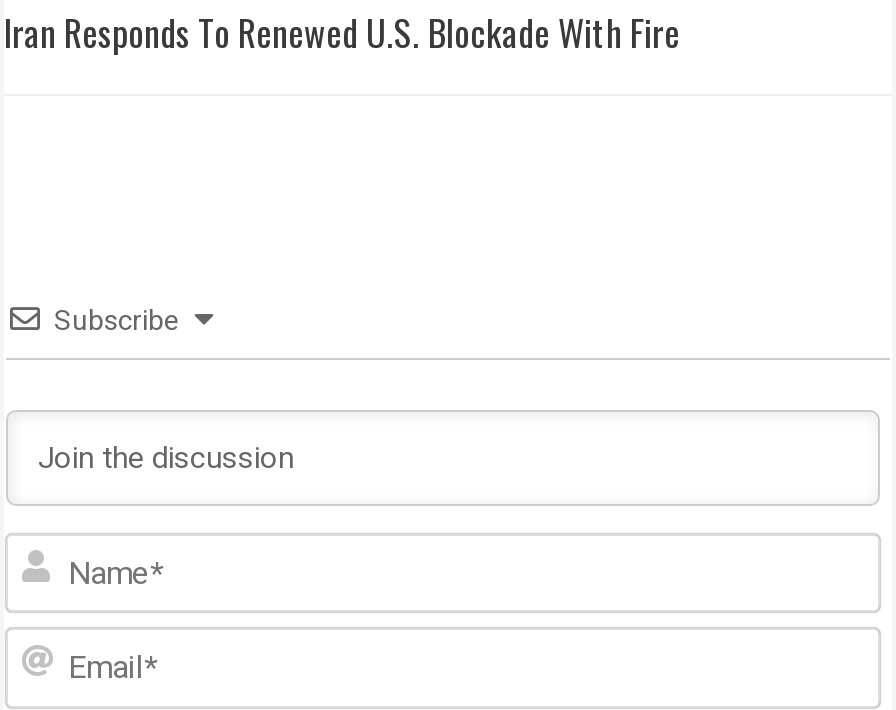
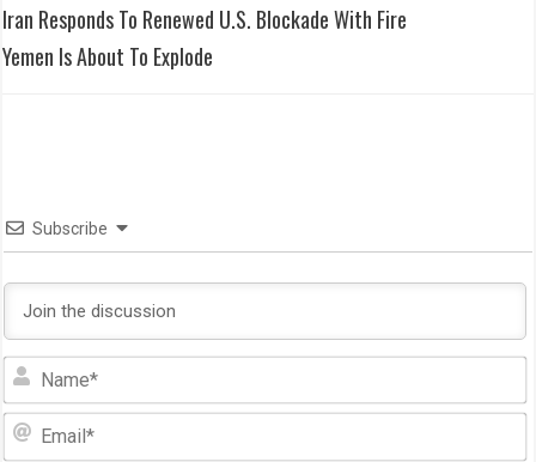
+ Yemen Is About To Explode
